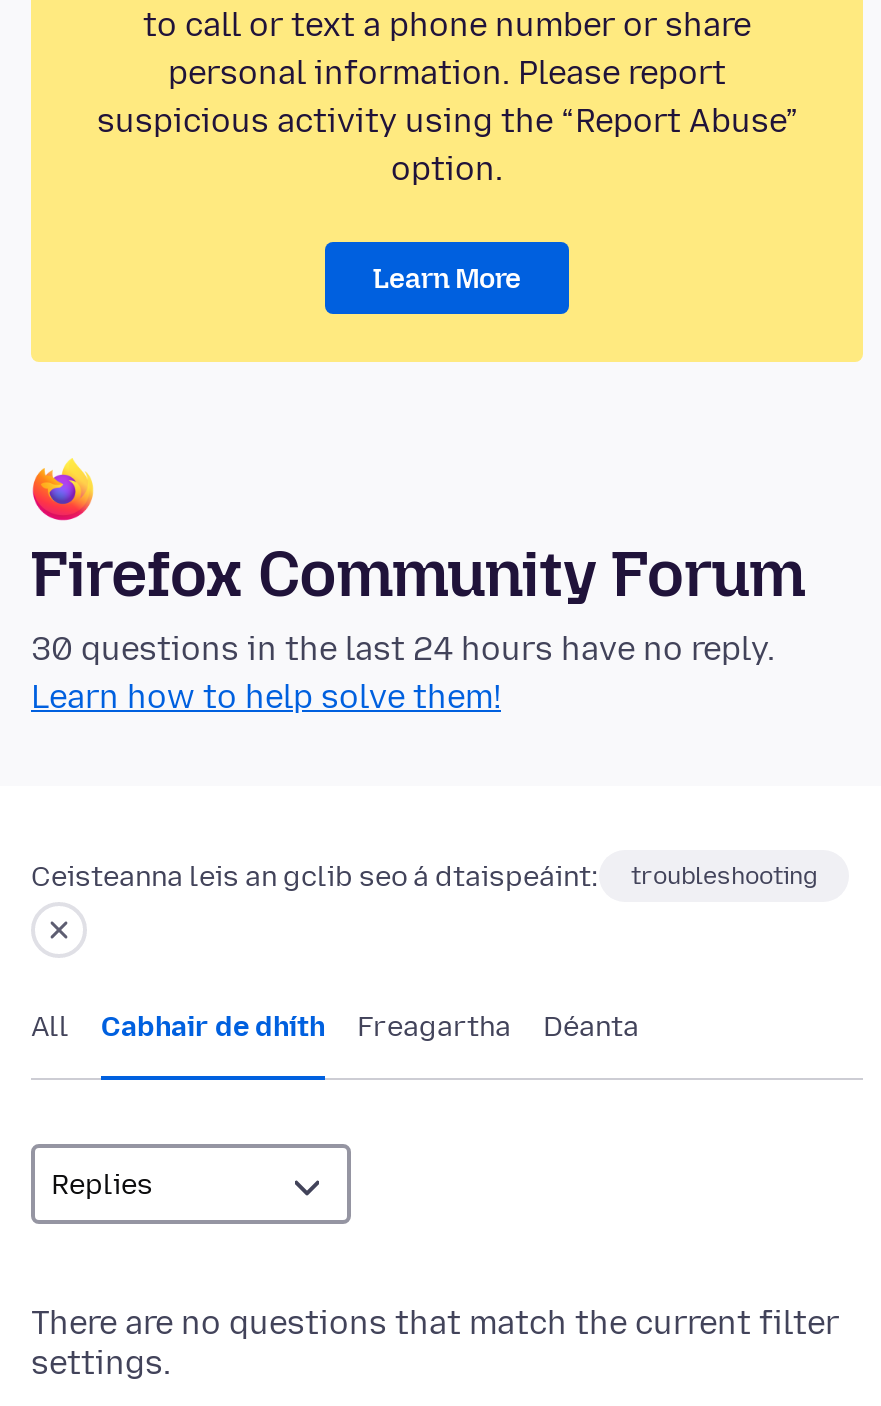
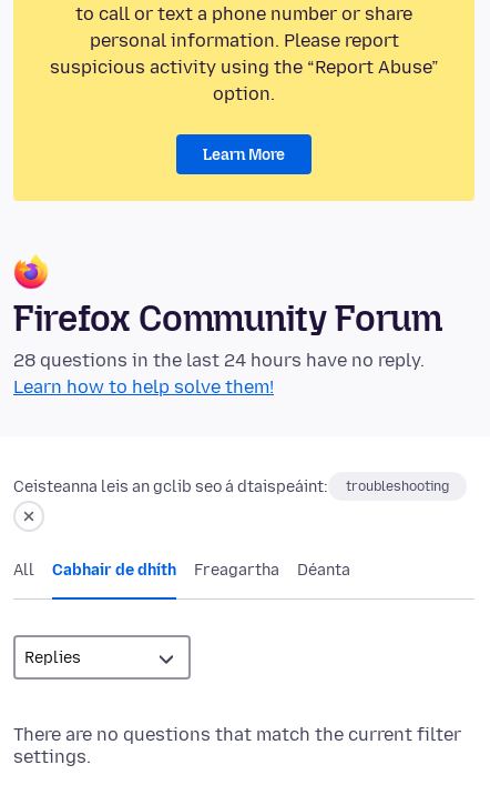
- 30 questions in the last 24 hours have no reply.
+ 28 questions in the last 24 hours have no reply.
